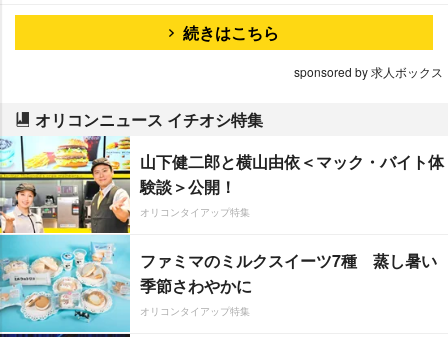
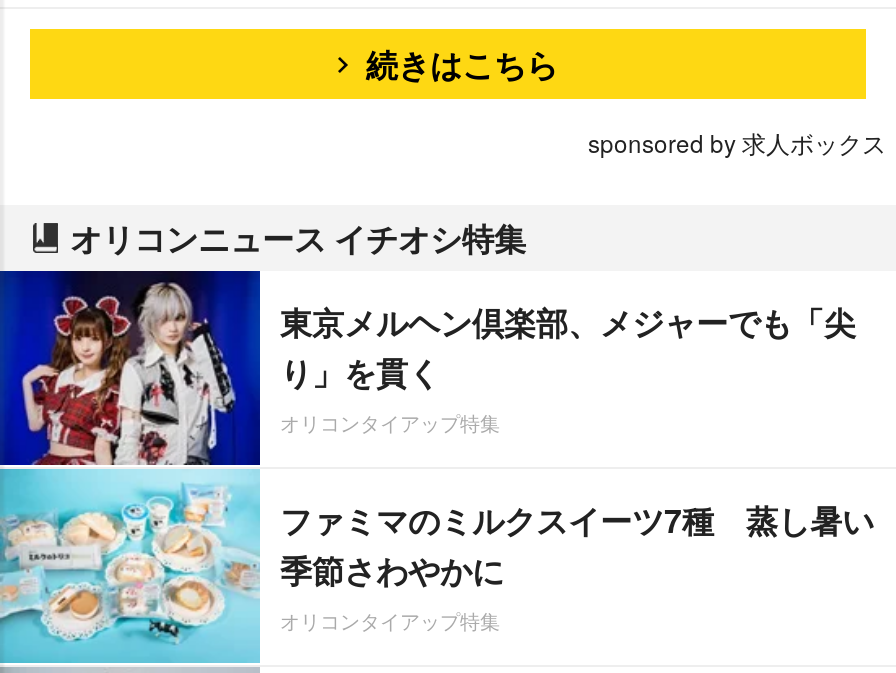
- [image]
- 山下健二郎と横山由依＜マック・バイト体
- 験談＞公開！
+ [image]
+ 東京メルヘン倶楽部、メジャーでも「尖
+ り」を貫く
